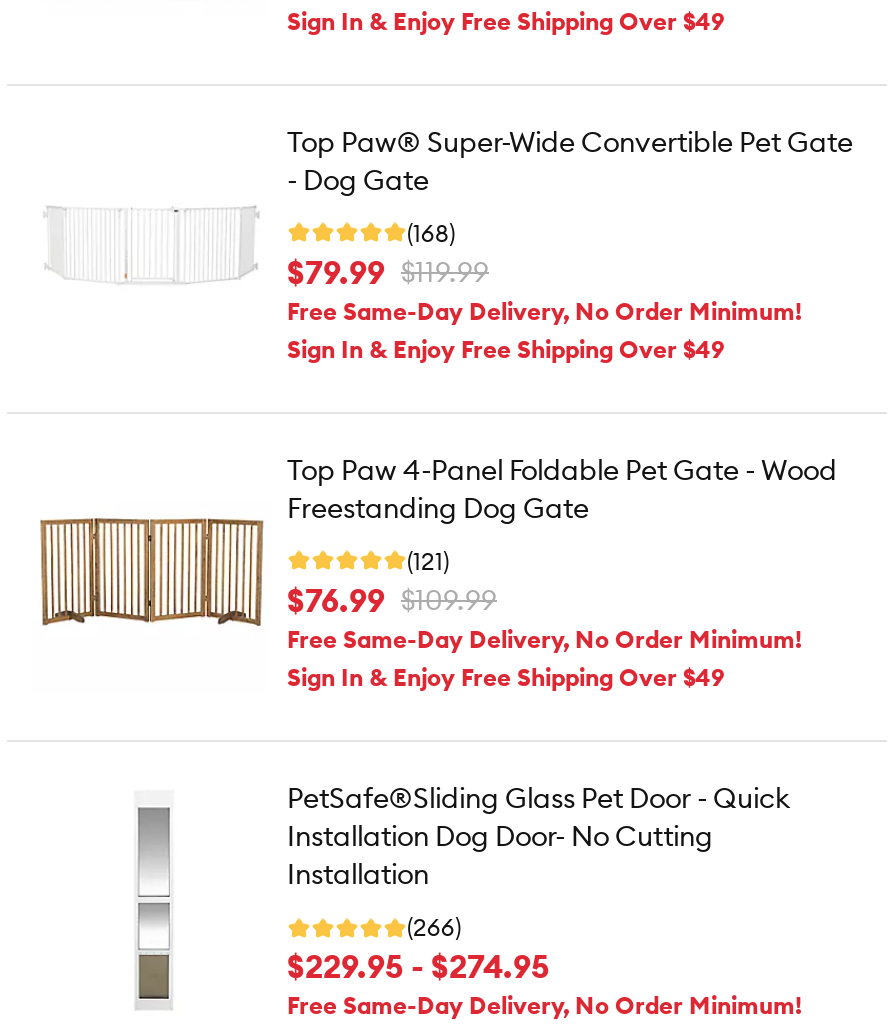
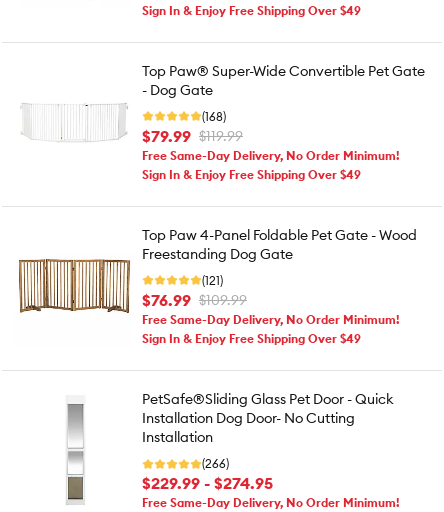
- $229.95 - $274.95
+ $229.99 - $274.95
